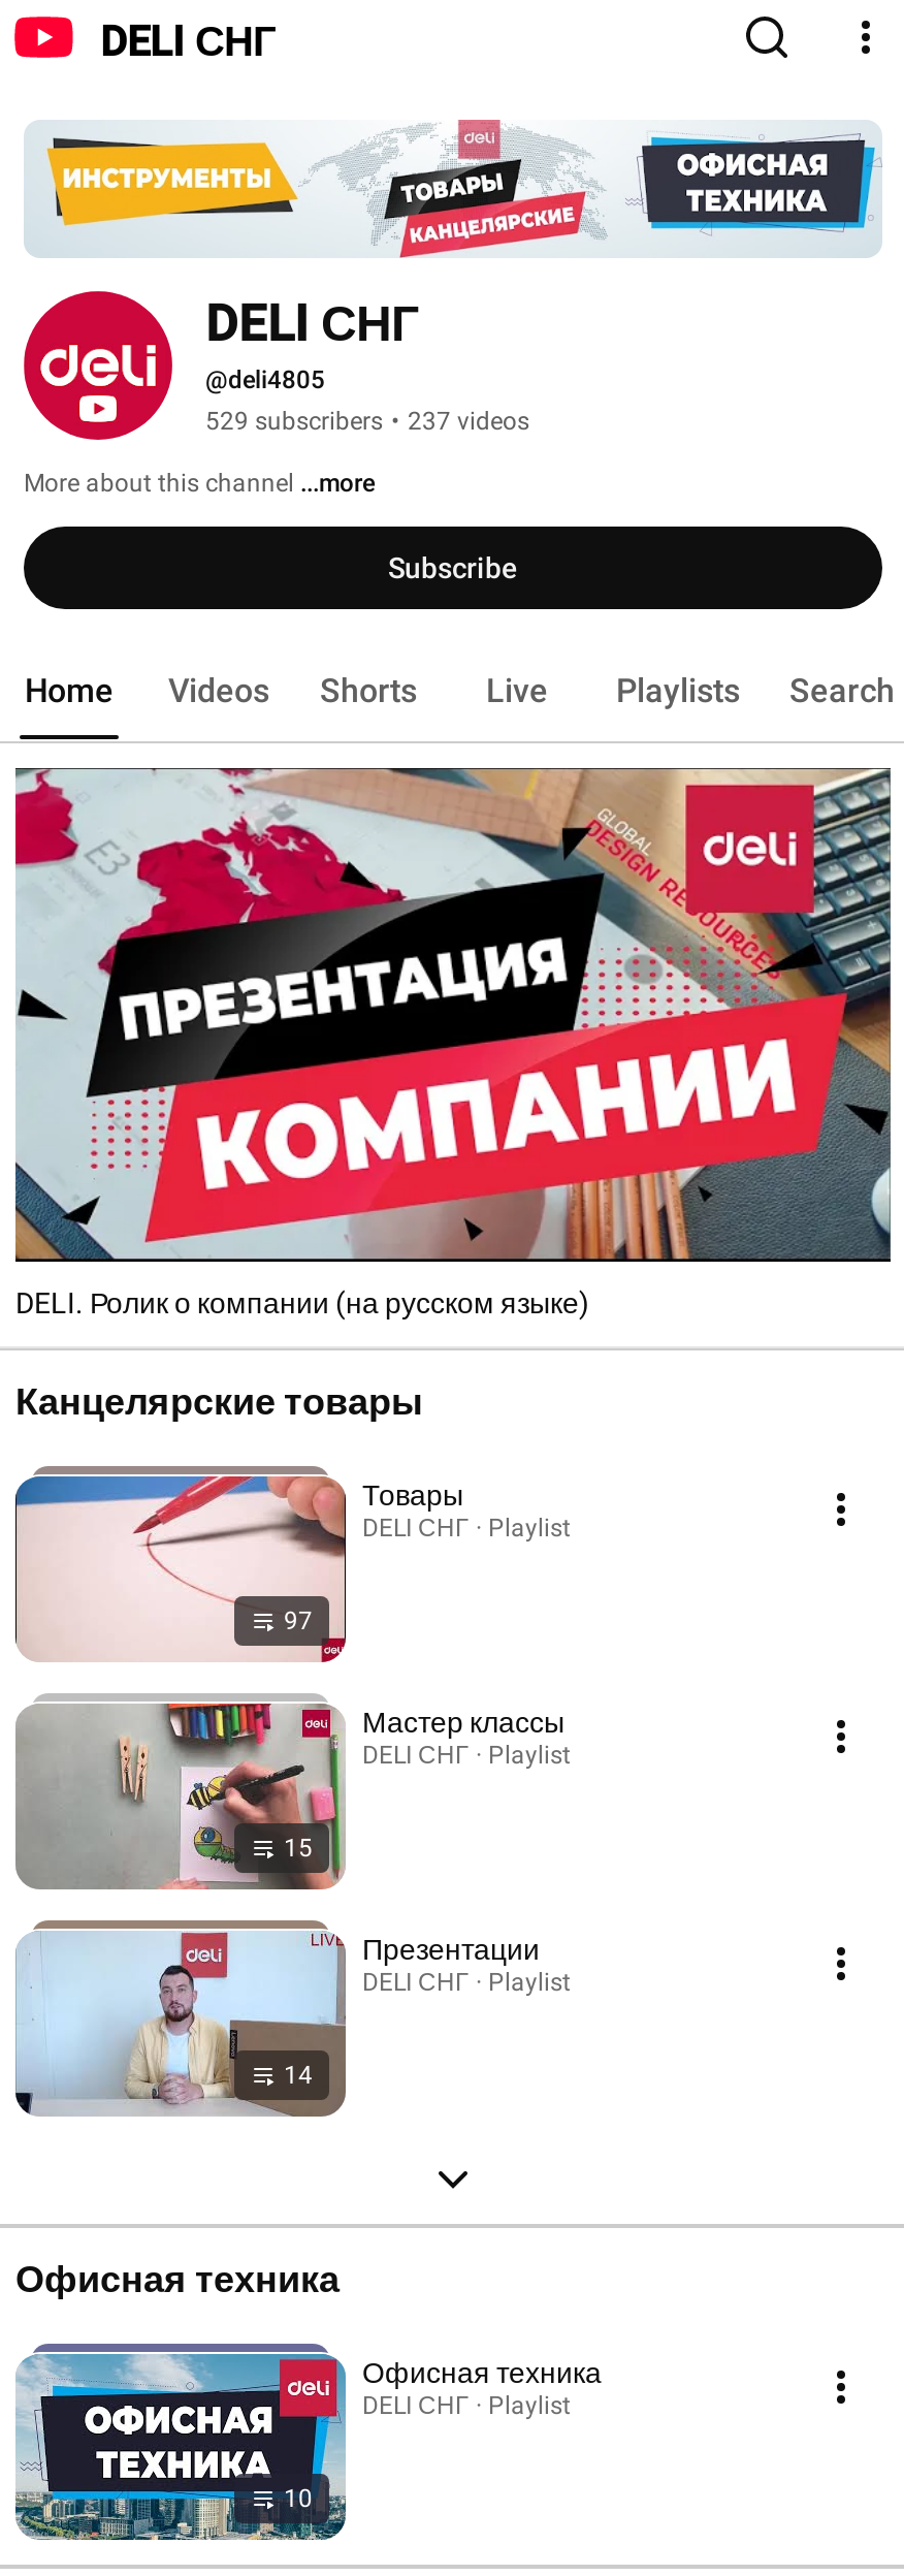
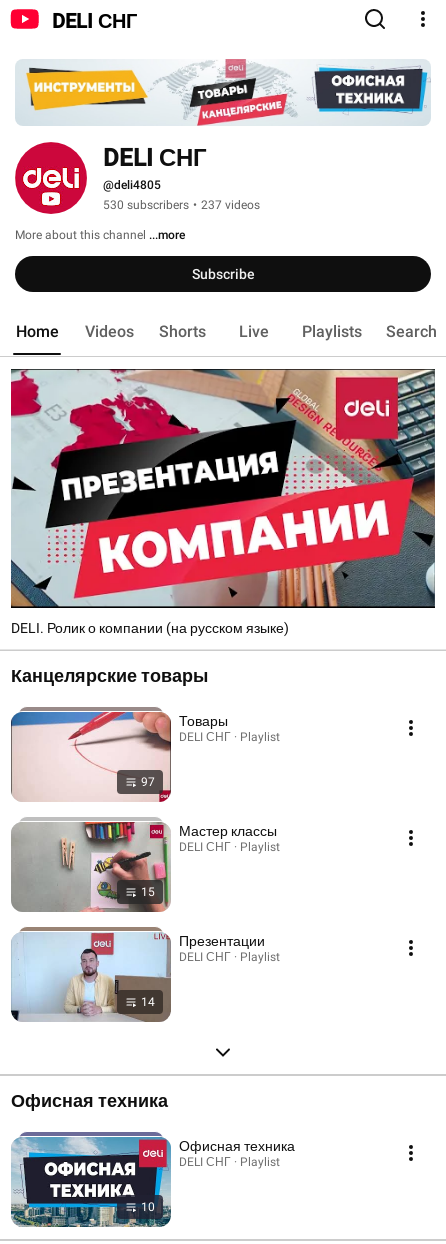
- 529 subscribers • 237 videos
+ 530 subscribers • 237 videos
